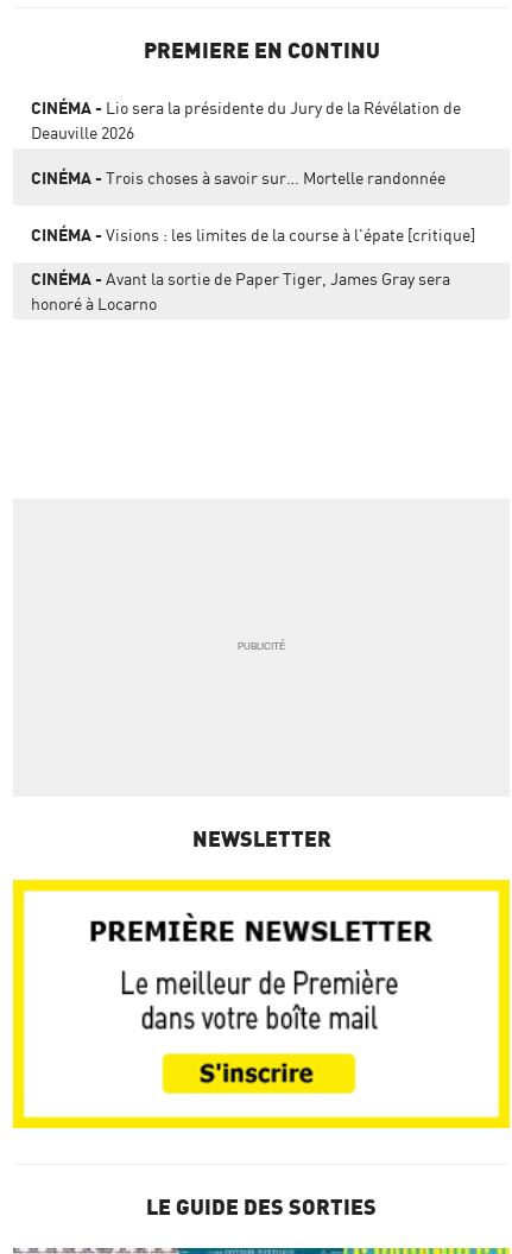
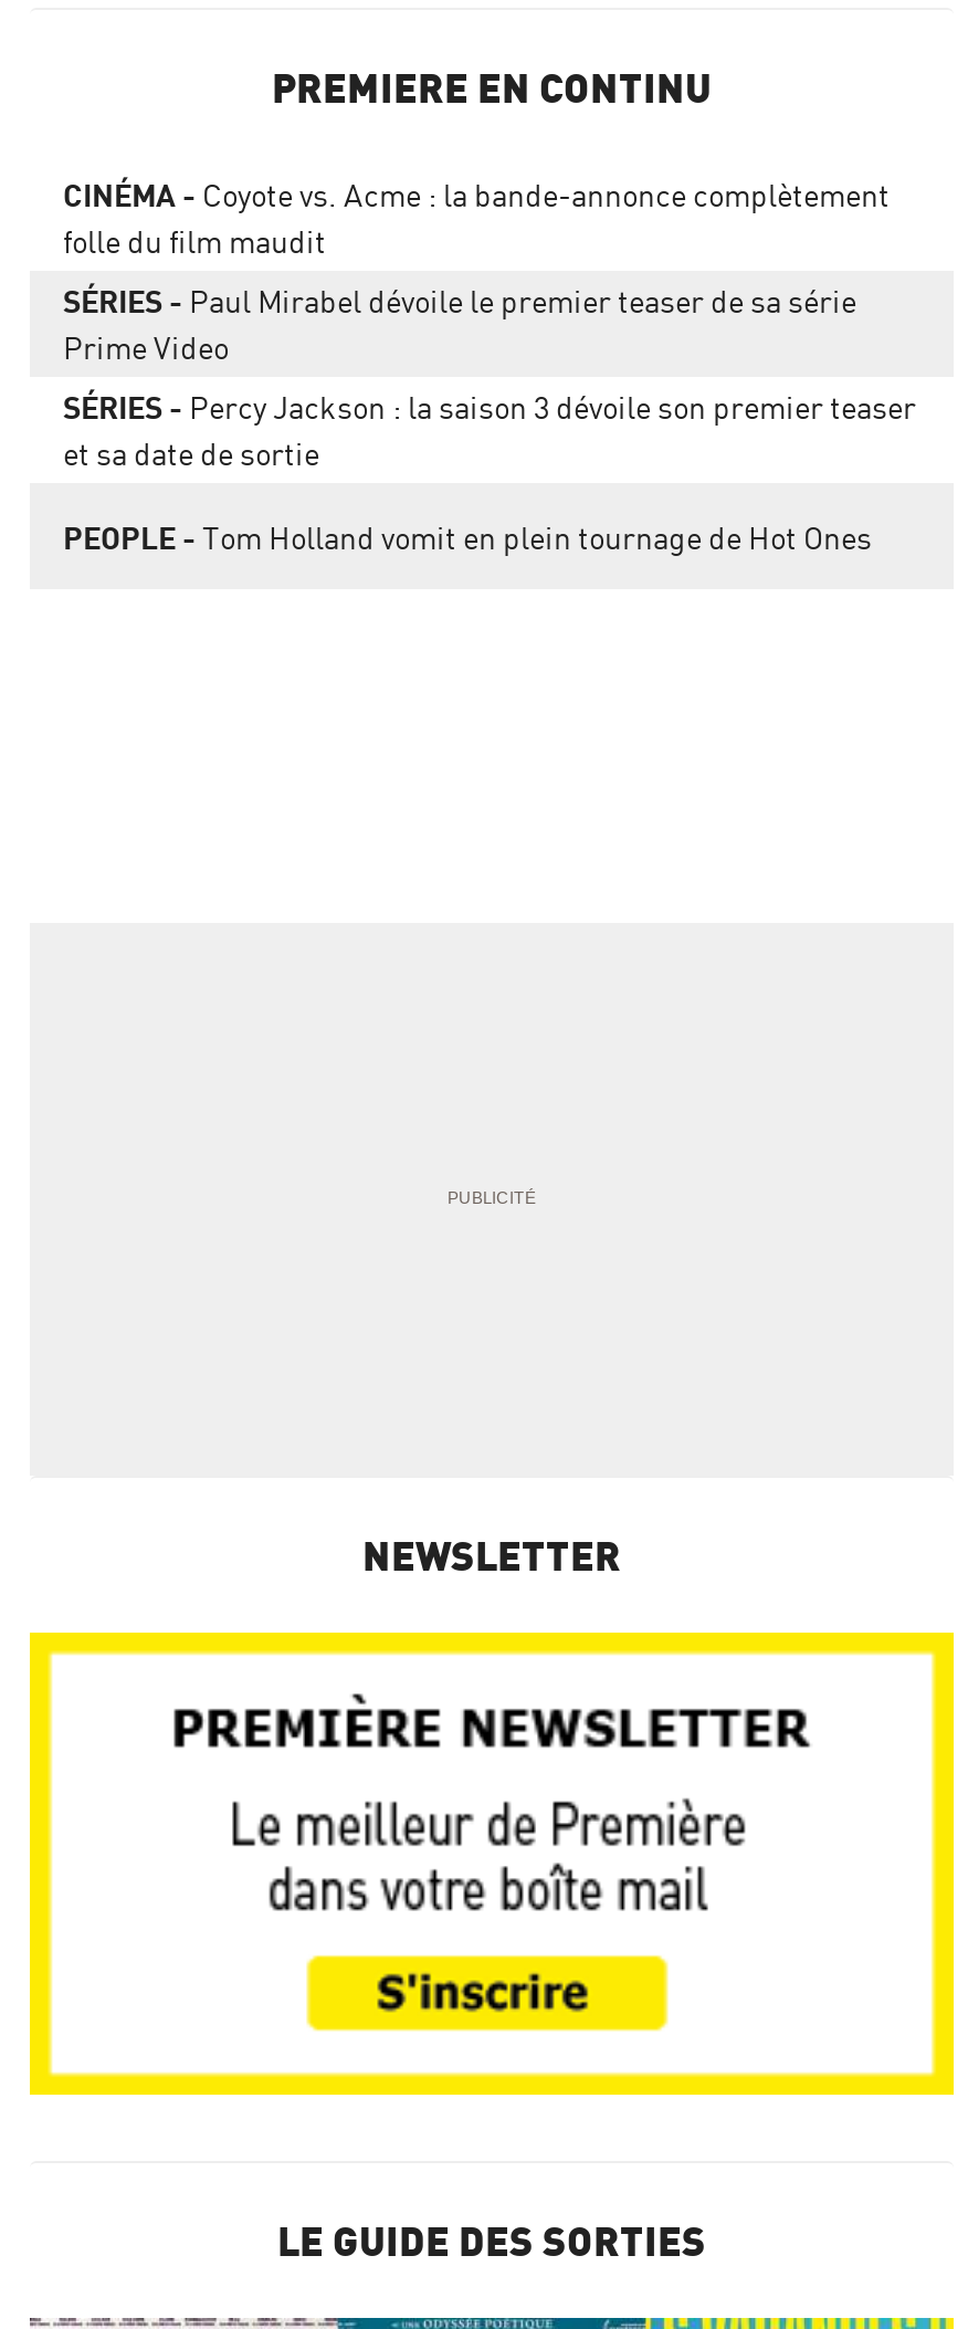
- Lio sera la présidente du Jury de la Révélation de
- Deauville 2026
+ Coyote vs. Acme : la bande-annonce complètement
+ folle du film maudit

- CINÉMA
- Trois choses à savoir sur… Mortelle randonnée
+ SÉRIES
+ Paul Mirabel dévoile le premier teaser de sa série
+ Prime Video

- CINÉMA
- Visions : les limites de la course à l'épate [critique]
+ SÉRIES
+ Percy Jackson : la saison 3 dévoile son premier teaser
+ et sa date de sortie

- CINÉMA
- Avant la sortie de Paper Tiger, James Gray sera
- honoré à Locarno
+ PEOPLE
+ Tom Holland vomit en plein tournage de Hot Ones
